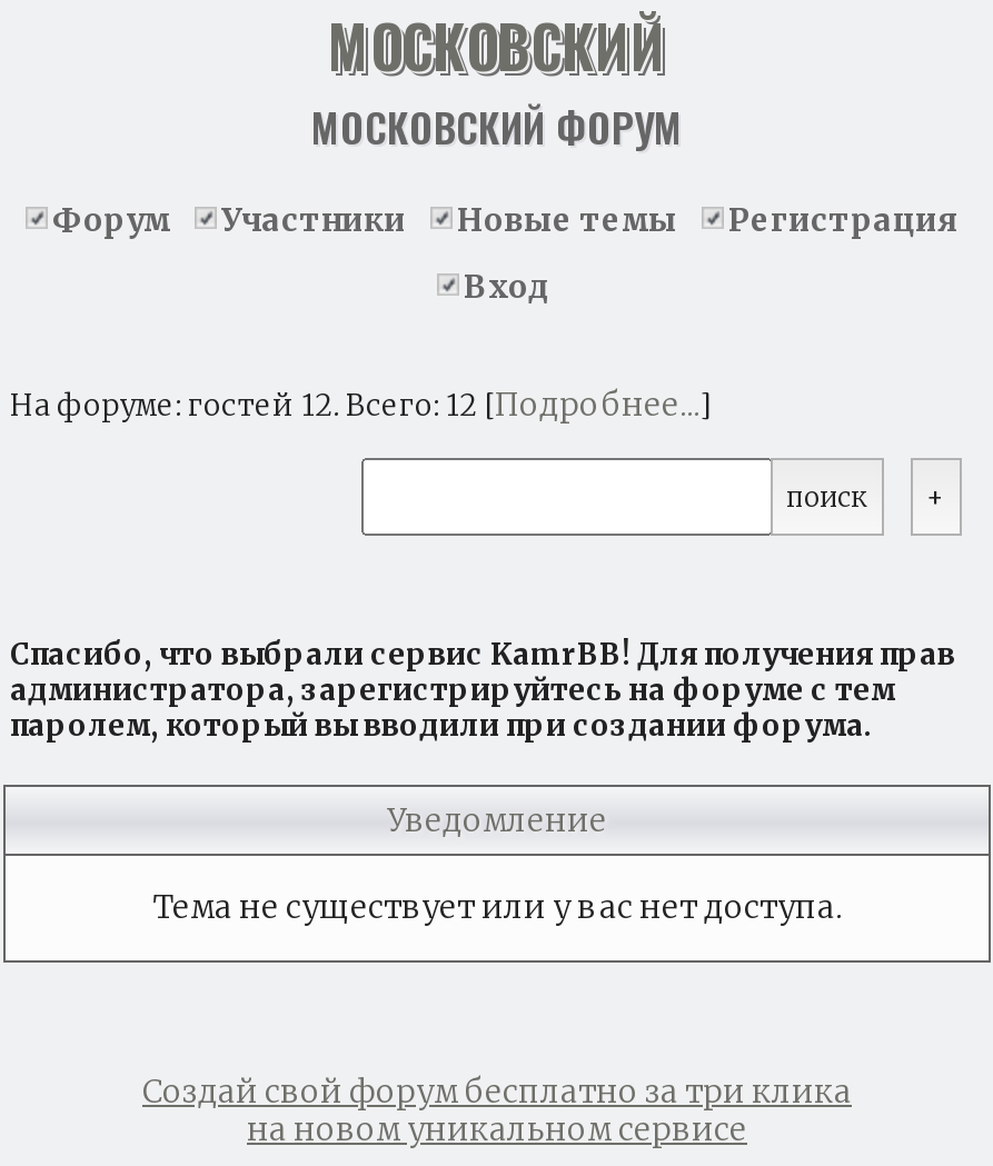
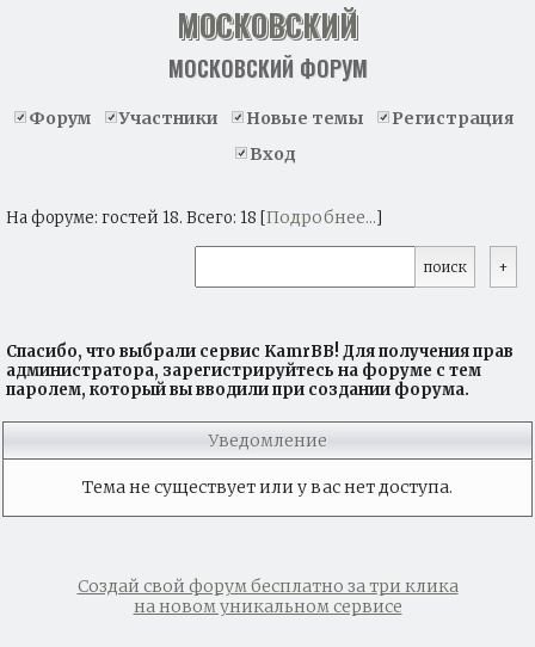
- На форуме: гостей 12. Всего: 12 [Подробнее...]
+ На форуме: гостей 18. Всего: 18 [Подробнее...]
